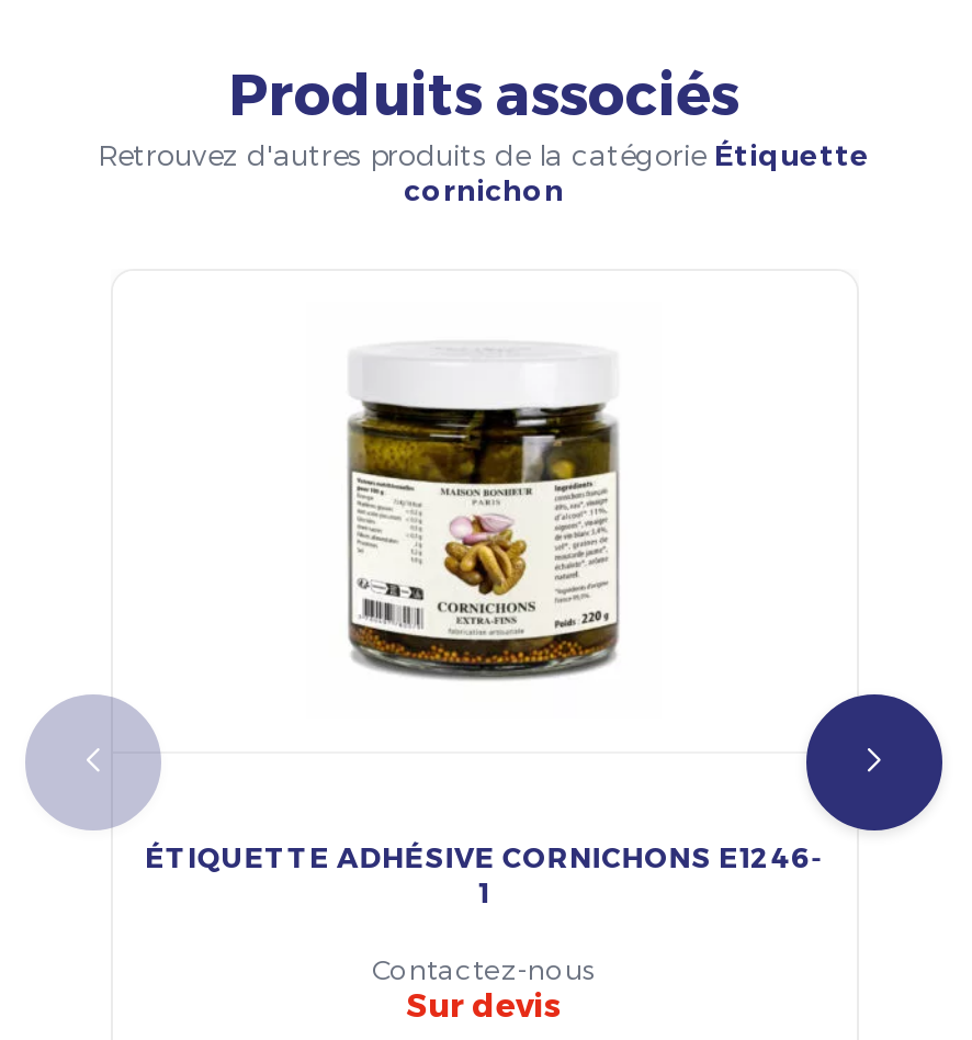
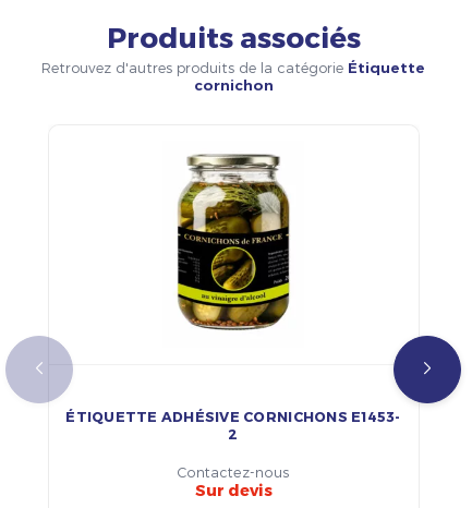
- [image]
+ [image]

- ÉTIQUETTE ADHÉSIVE CORNICHONS E1246-
+ ÉTIQUETTE ADHÉSIVE CORNICHONS E1453-

- 1
+ 2
